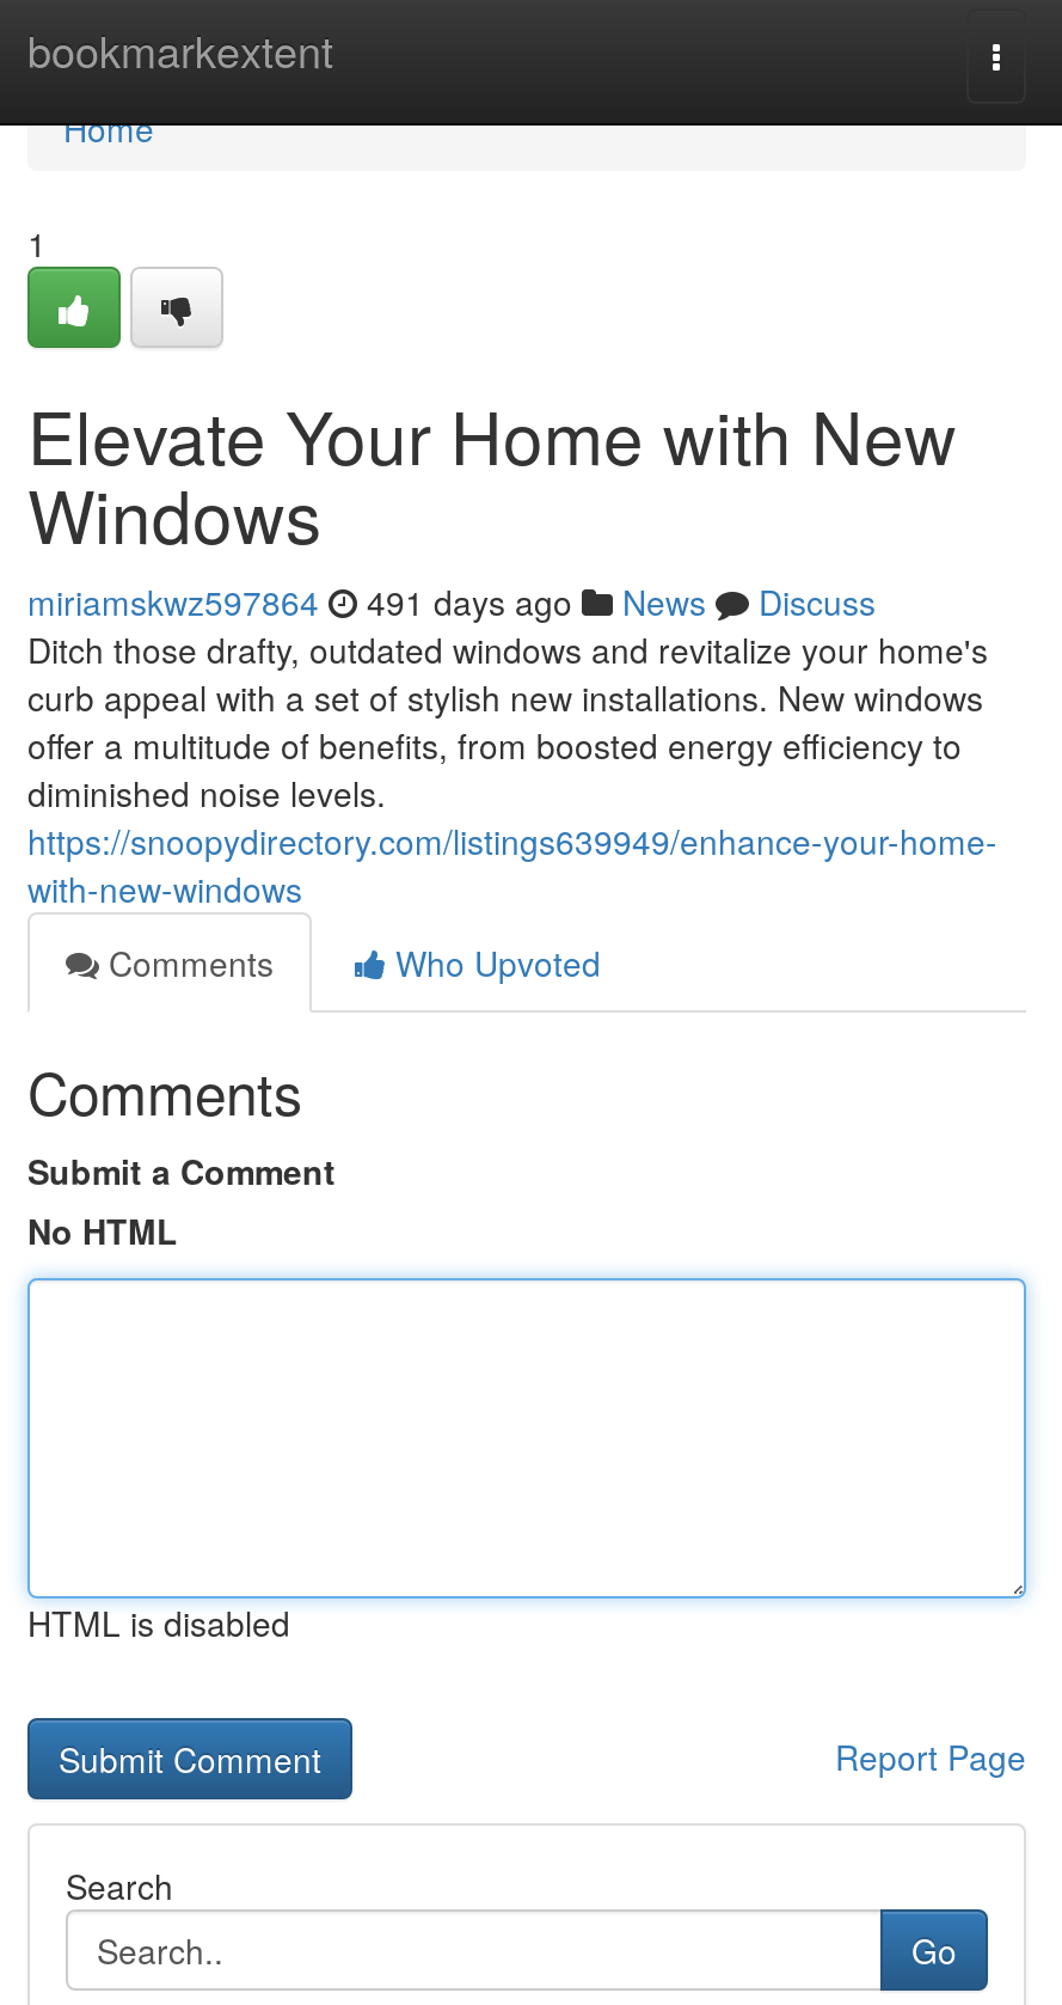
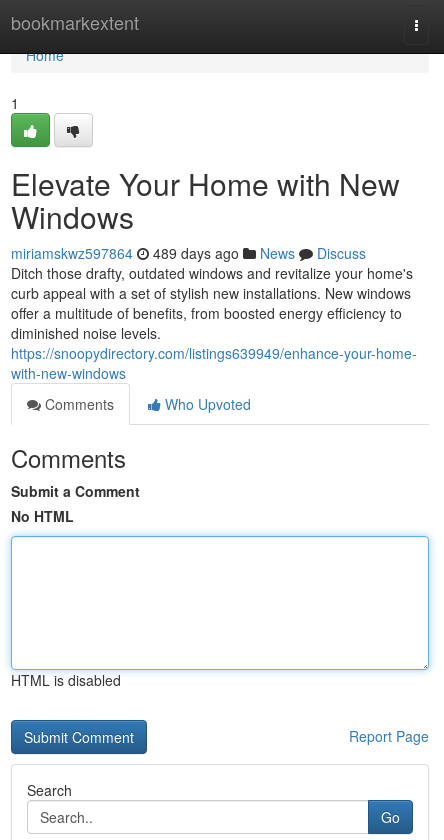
- miriamskwz597864 491 days ago News Discuss
+ miriamskwz597864 489 days ago News Discuss
